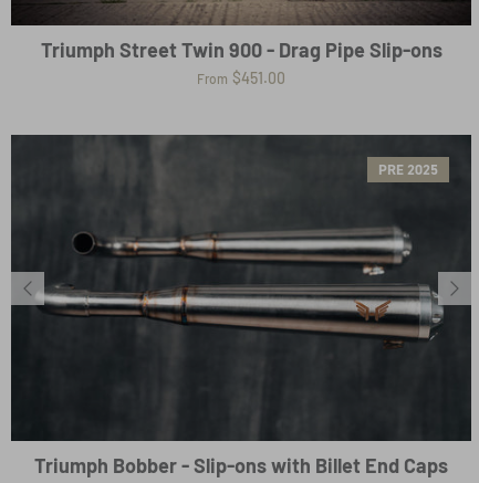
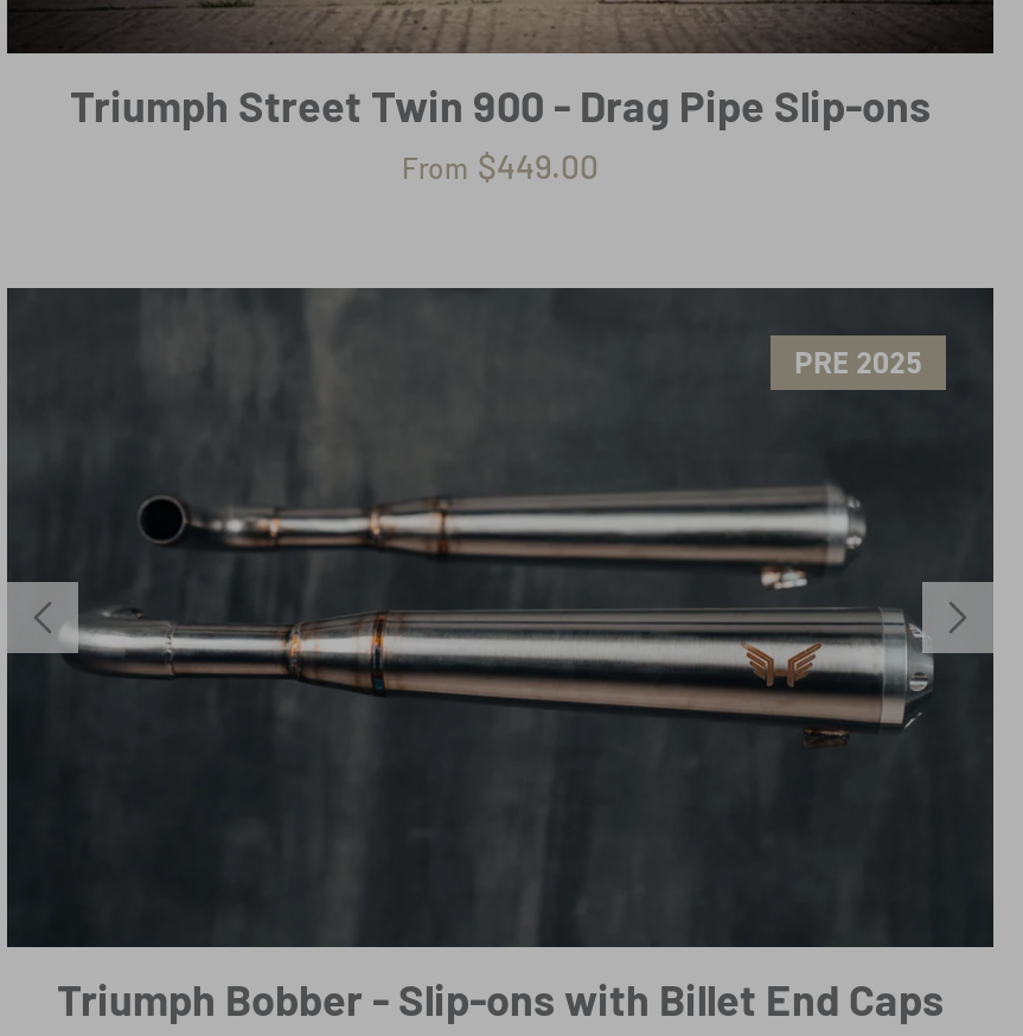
- From $451.00
+ From $449.00
